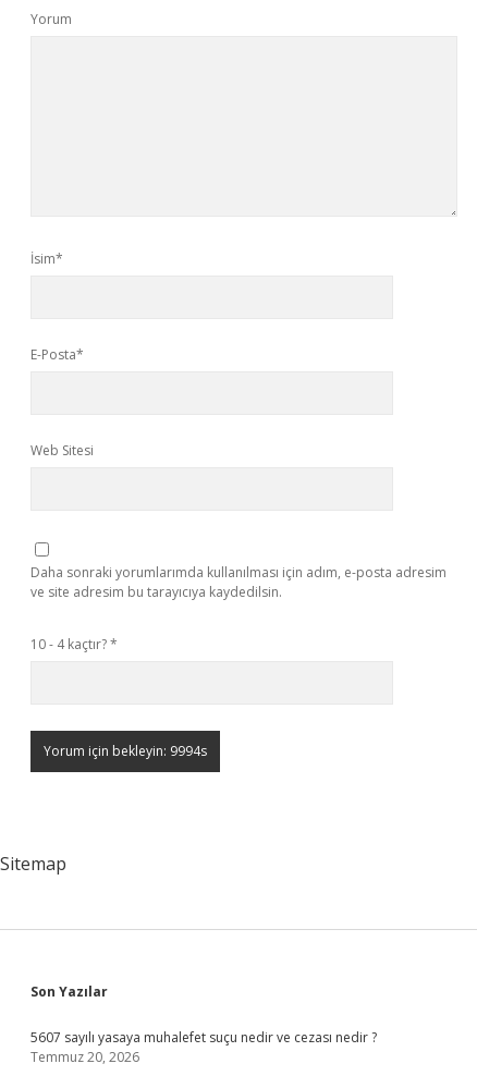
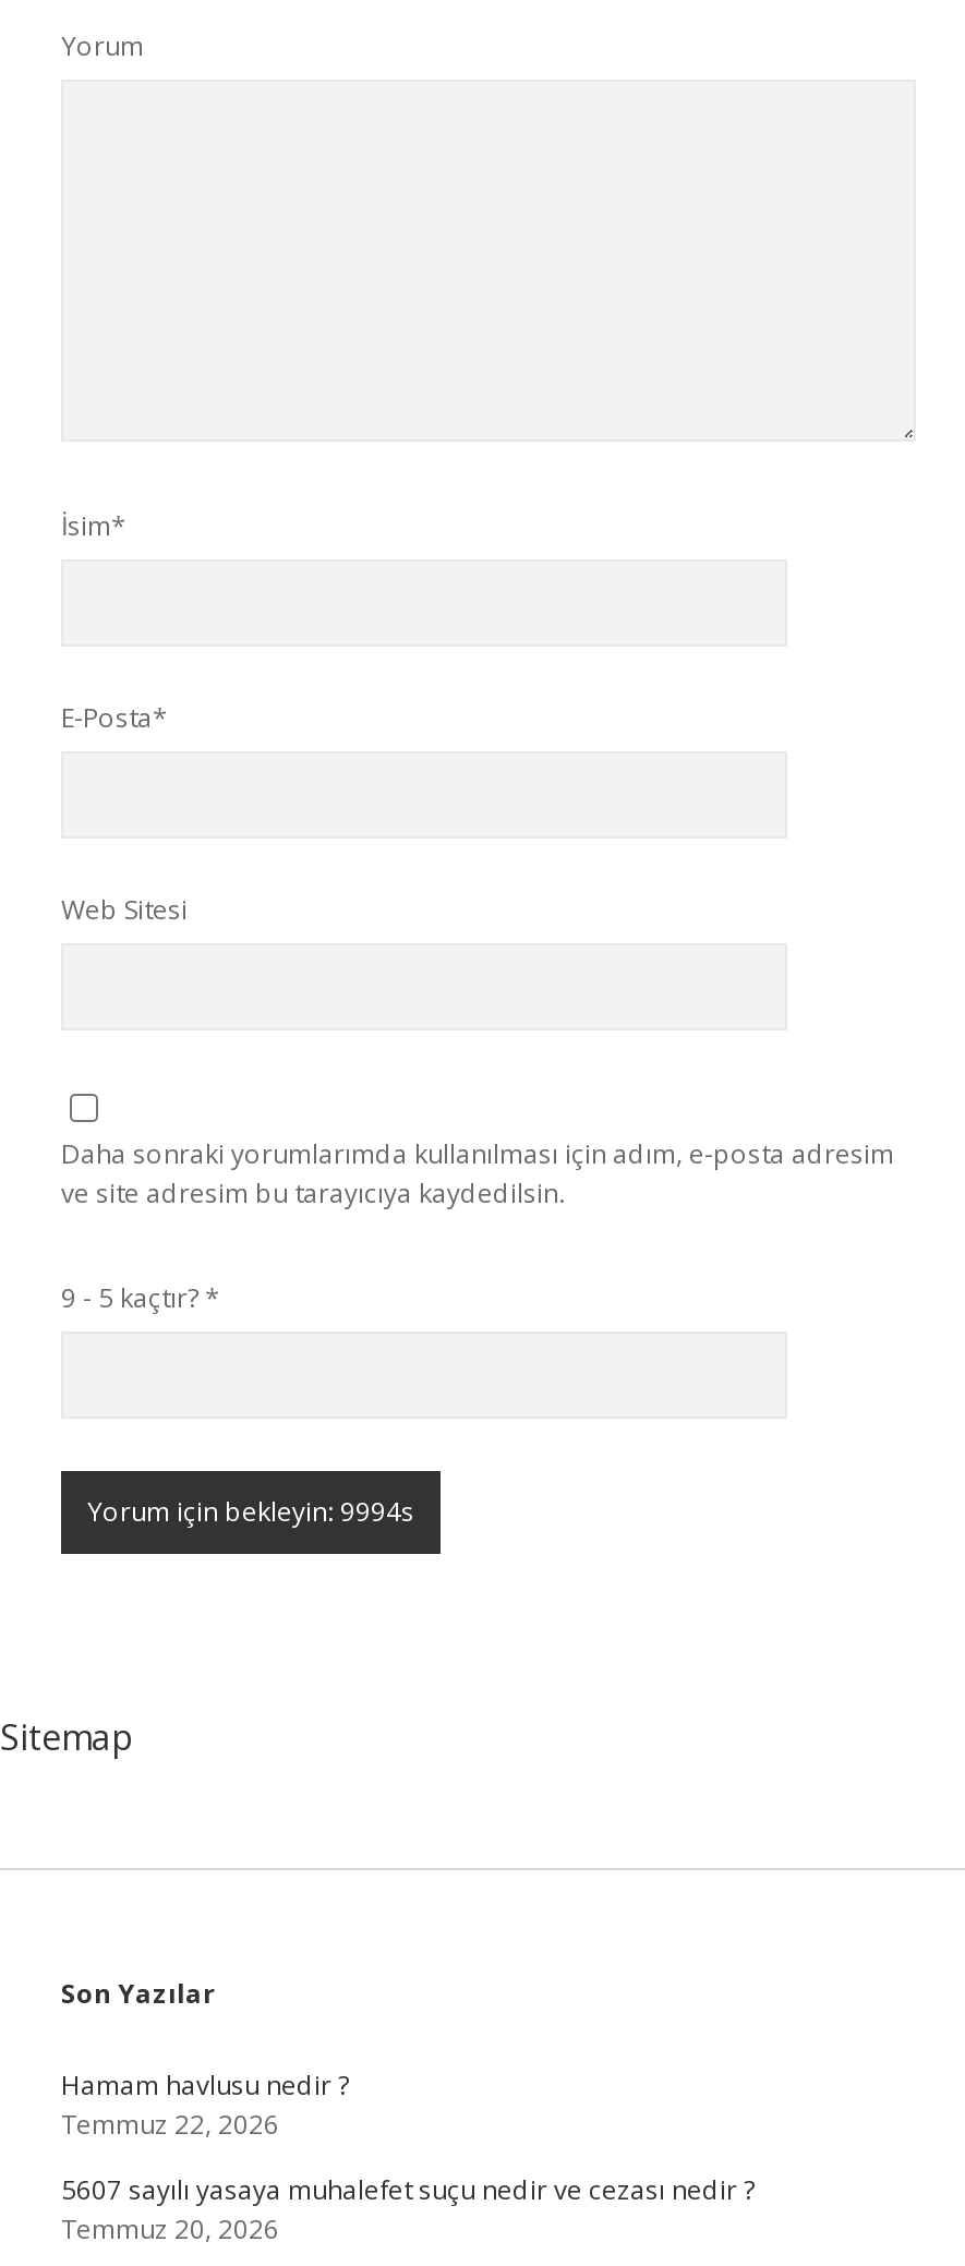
- 10 - 4 kaçtır? *
+ 9 - 5 kaçtır? *

+ Hamam havlusu nedir ?
+ Temmuz 22, 2026
